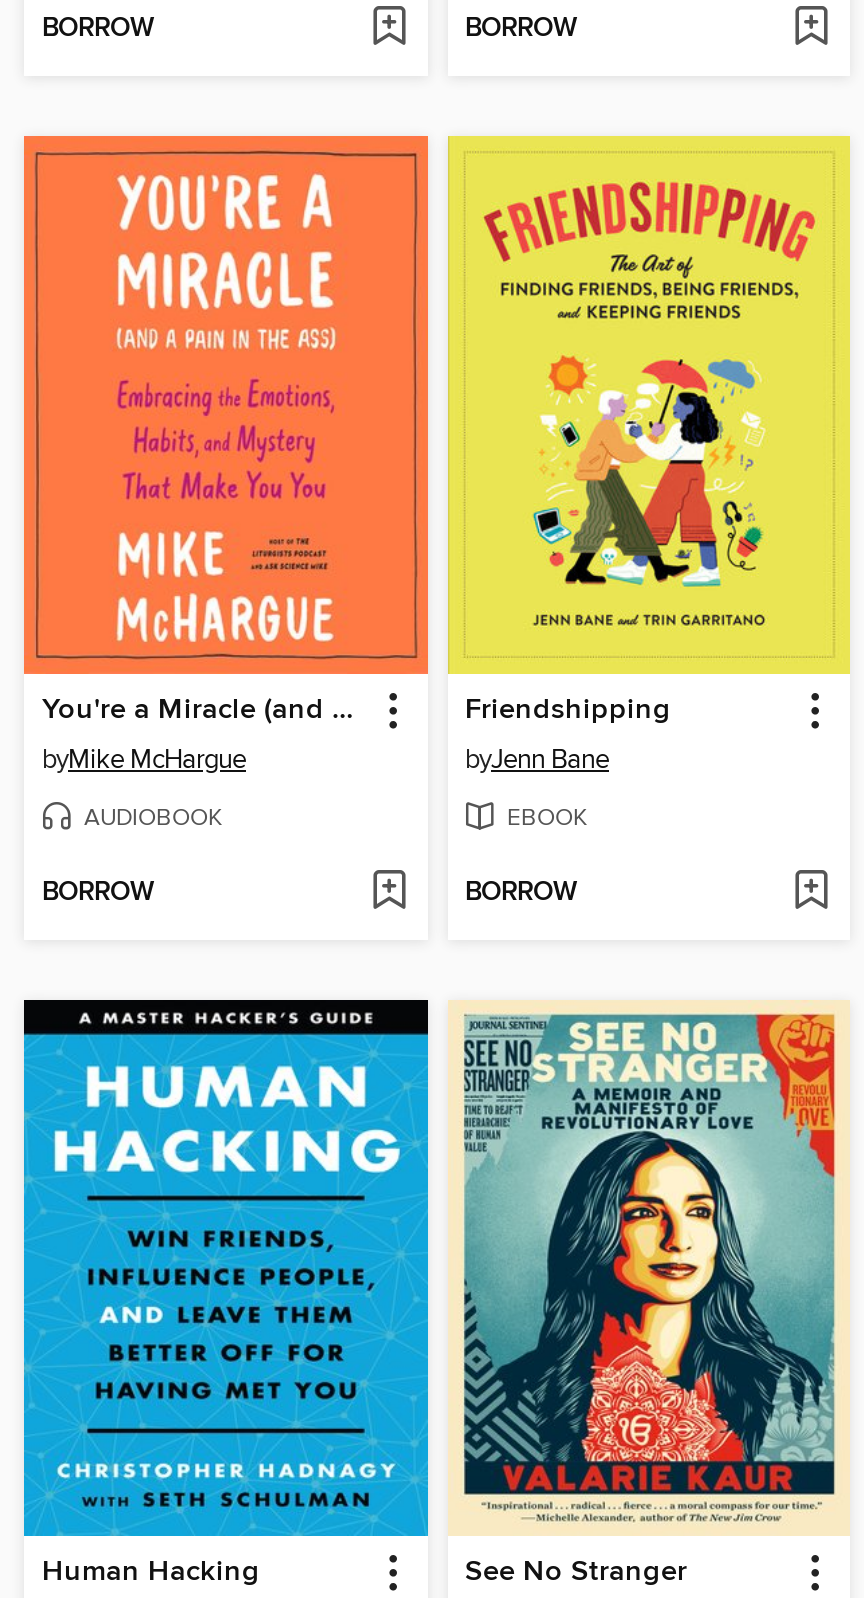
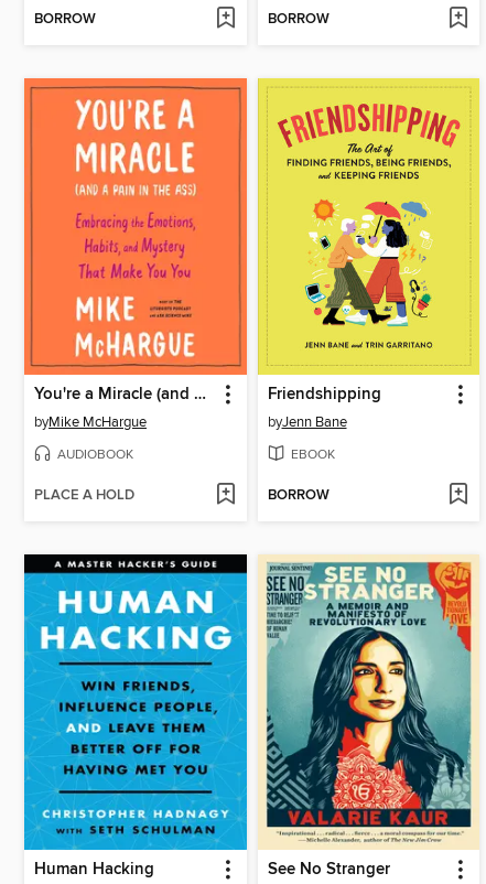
- BORROW
+ PLACE A HOLD
